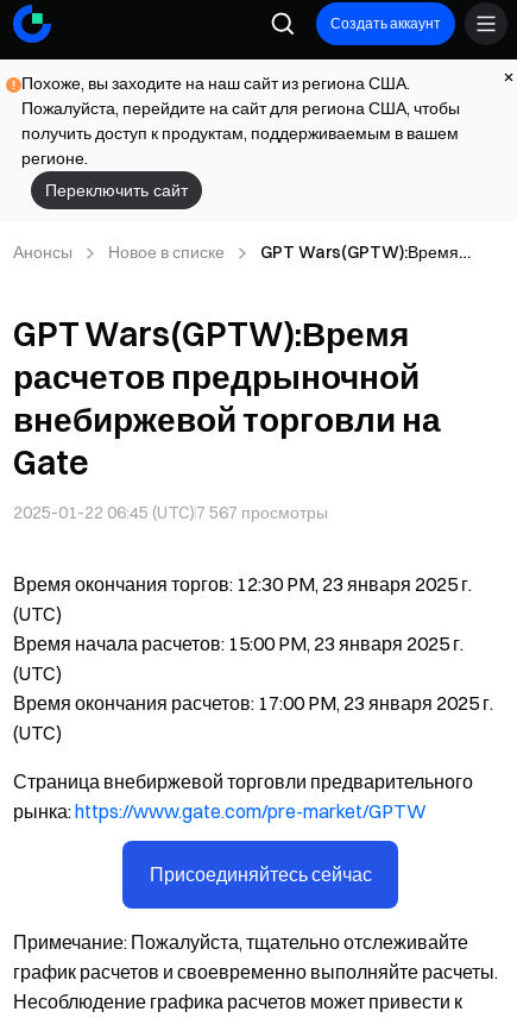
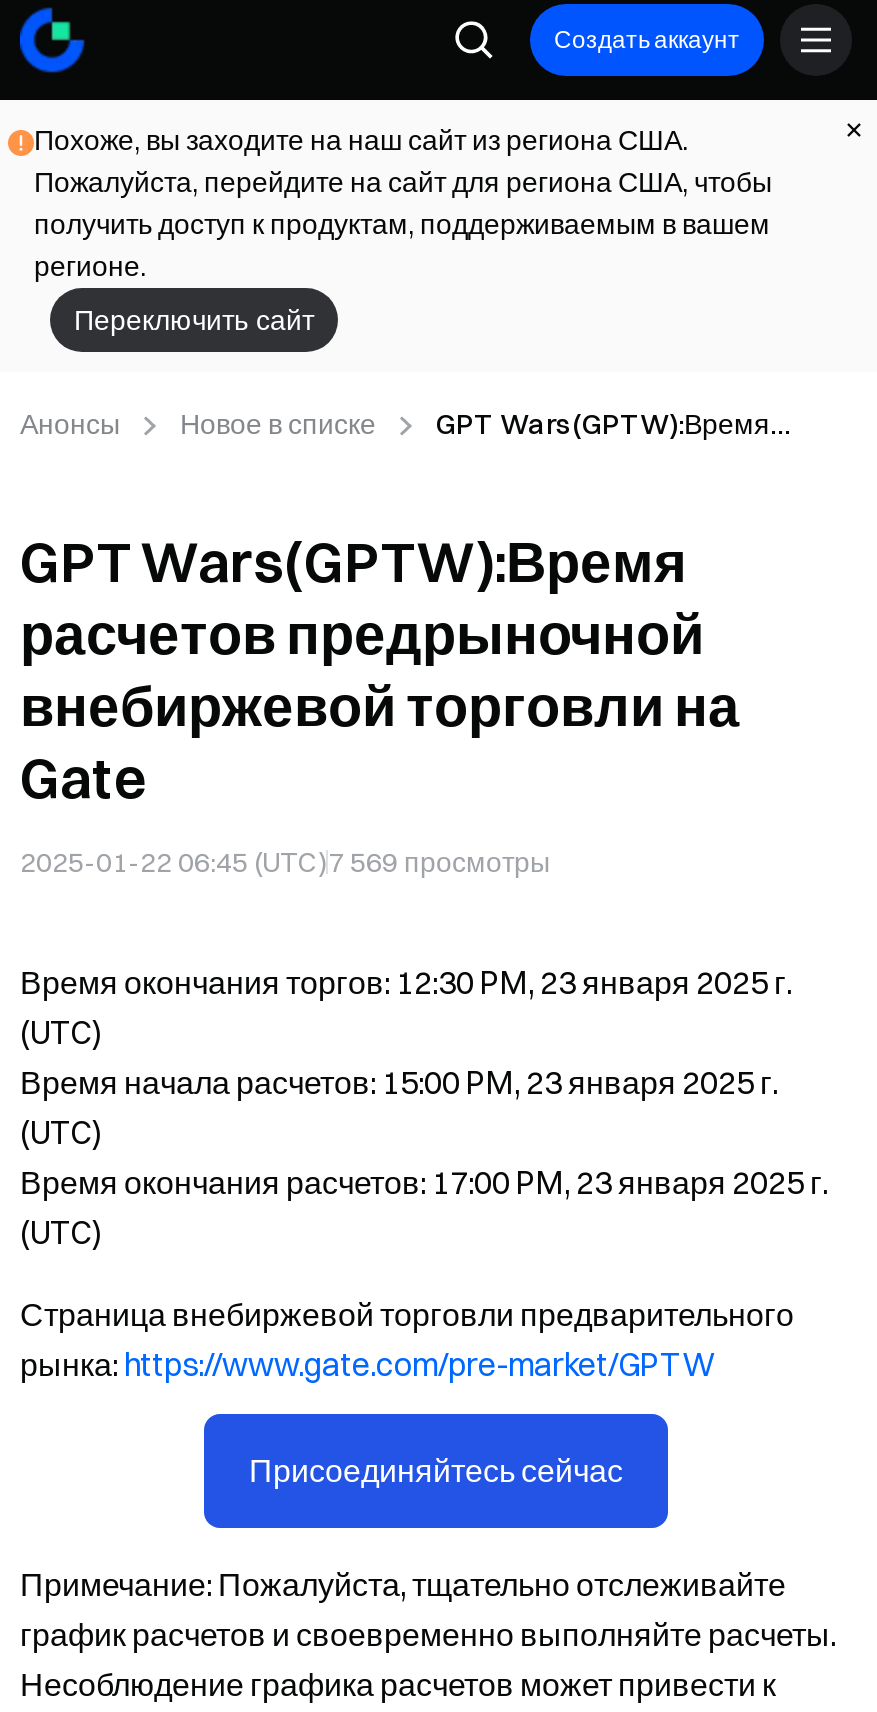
- 2025-01-22 06:45 (UTC)7 567 просмотры
+ 2025-01-22 06:45 (UTC)7 569 просмотры
